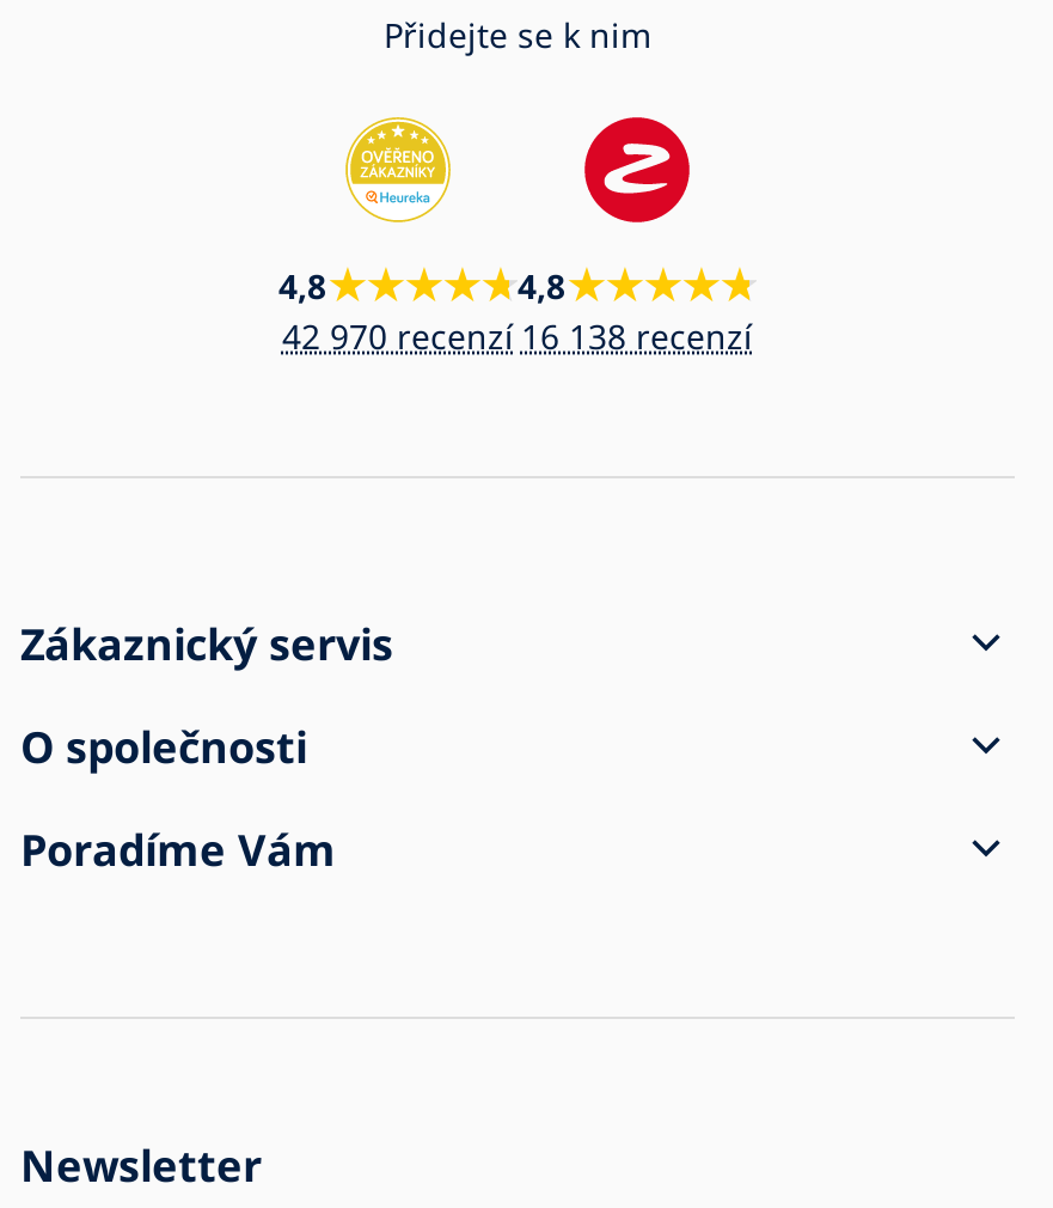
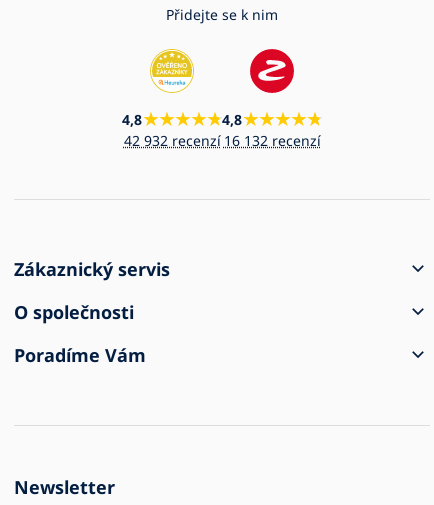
- 42 970 recenzí
+ 42 932 recenzí

- 16 138 recenzí
+ 16 132 recenzí
